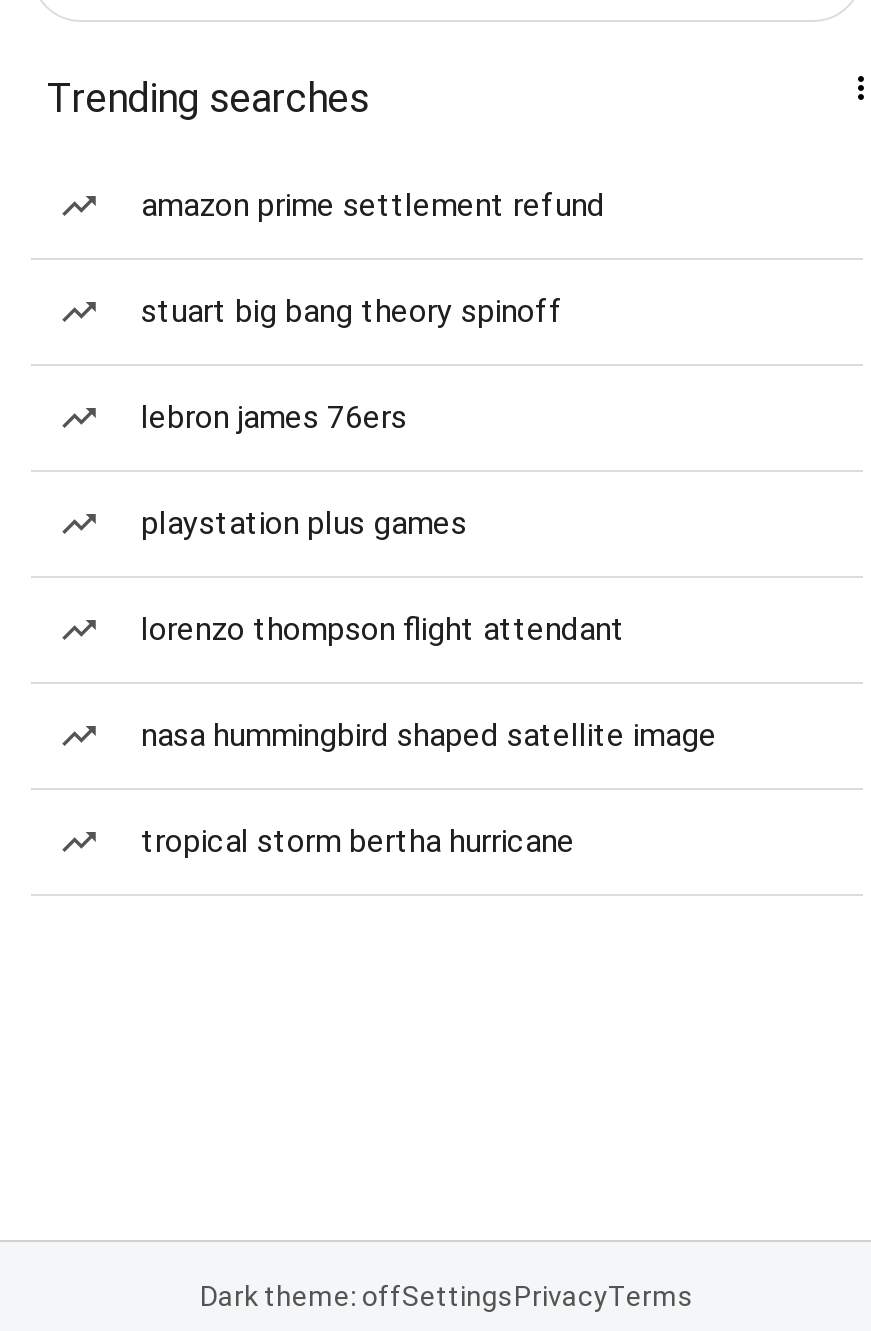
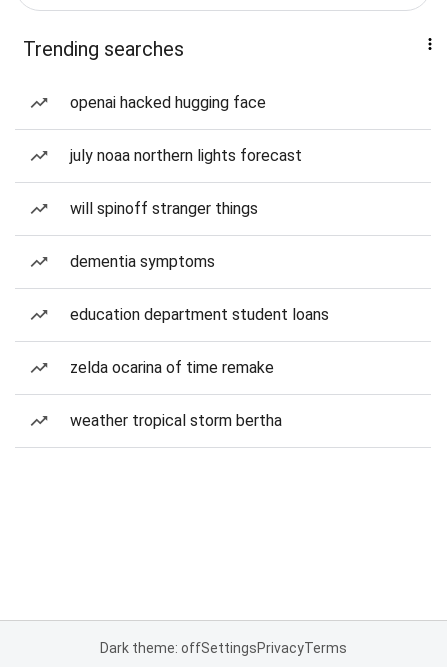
- amazon prime settlement refund
+ openai hacked hugging face

- stuart big bang theory spinoff
+ july noaa northern lights forecast

- lebron james 76ers
+ will spinoff stranger things

- playstation plus games
+ dementia symptoms

- lorenzo thompson flight attendant
+ education department student loans

- nasa hummingbird shaped satellite image
+ zelda ocarina of time remake

- tropical storm bertha hurricane
+ weather tropical storm bertha
